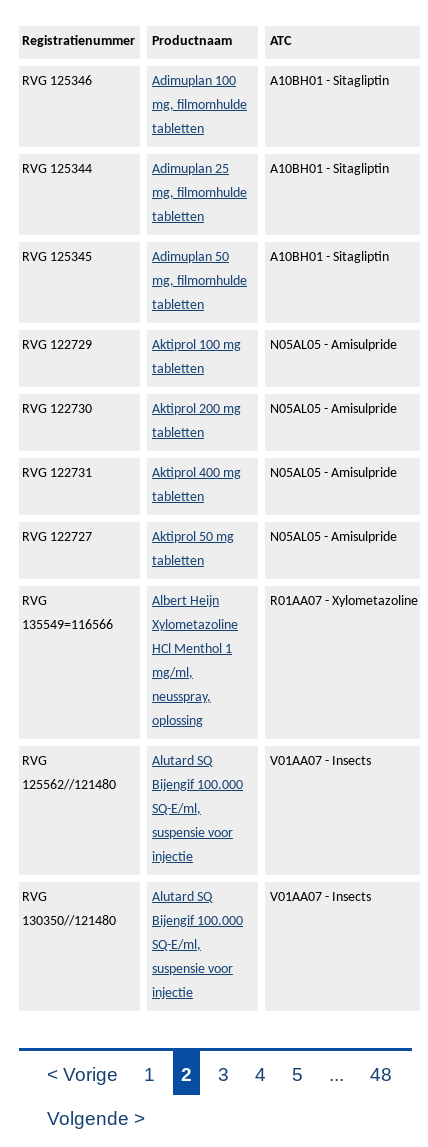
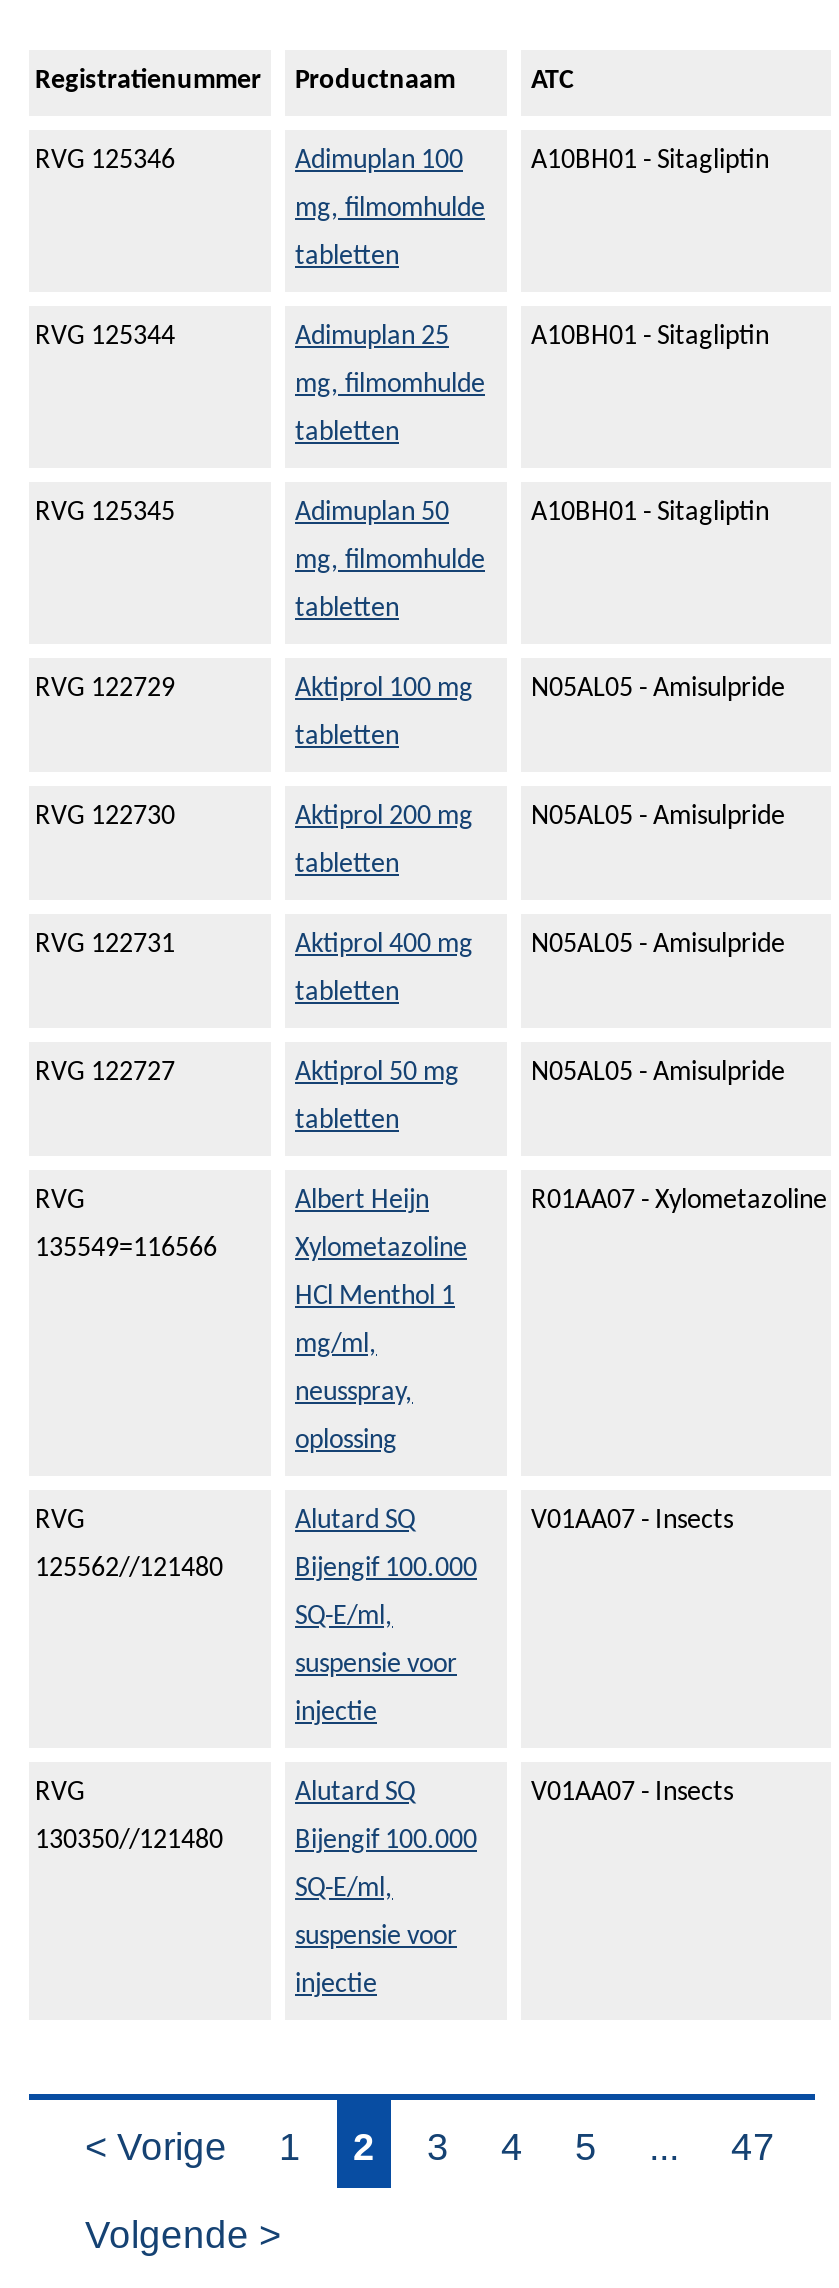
- 48
+ 47
